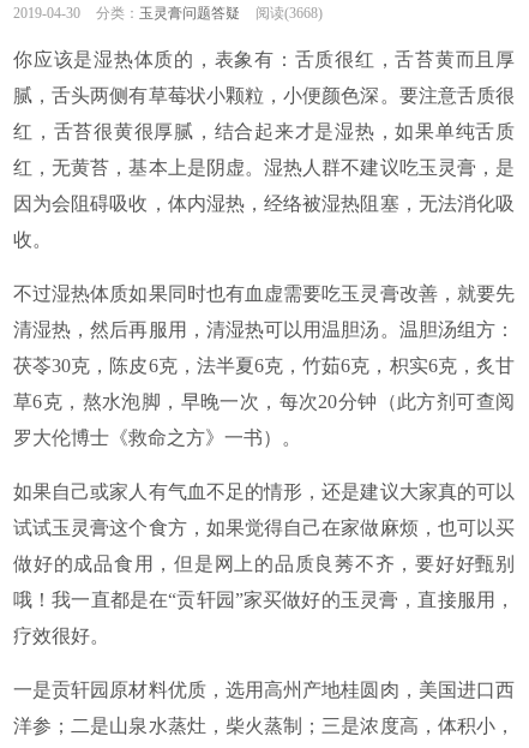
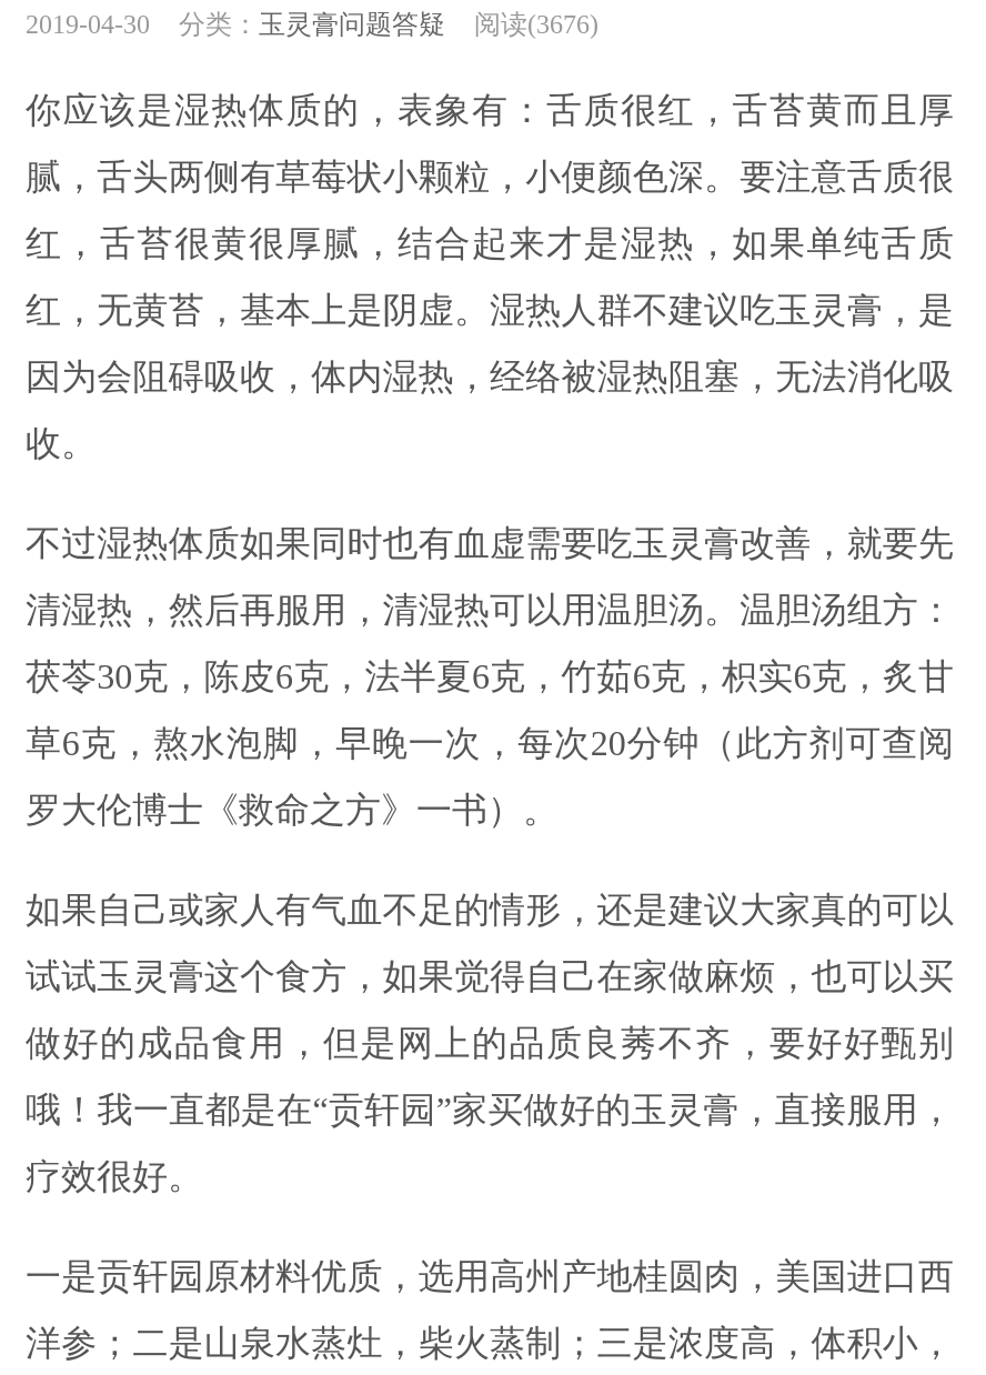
- 2019-04-30 分类：玉灵膏问题答疑 阅读(3668)
+ 2019-04-30 分类：玉灵膏问题答疑 阅读(3676)
